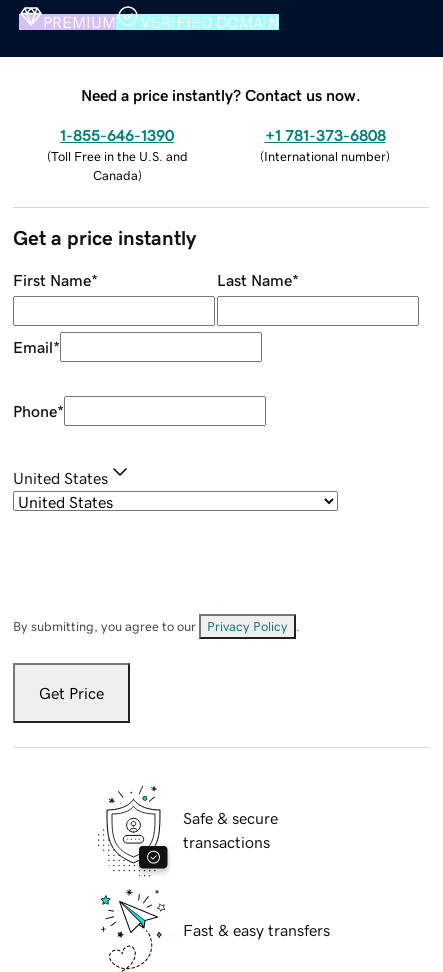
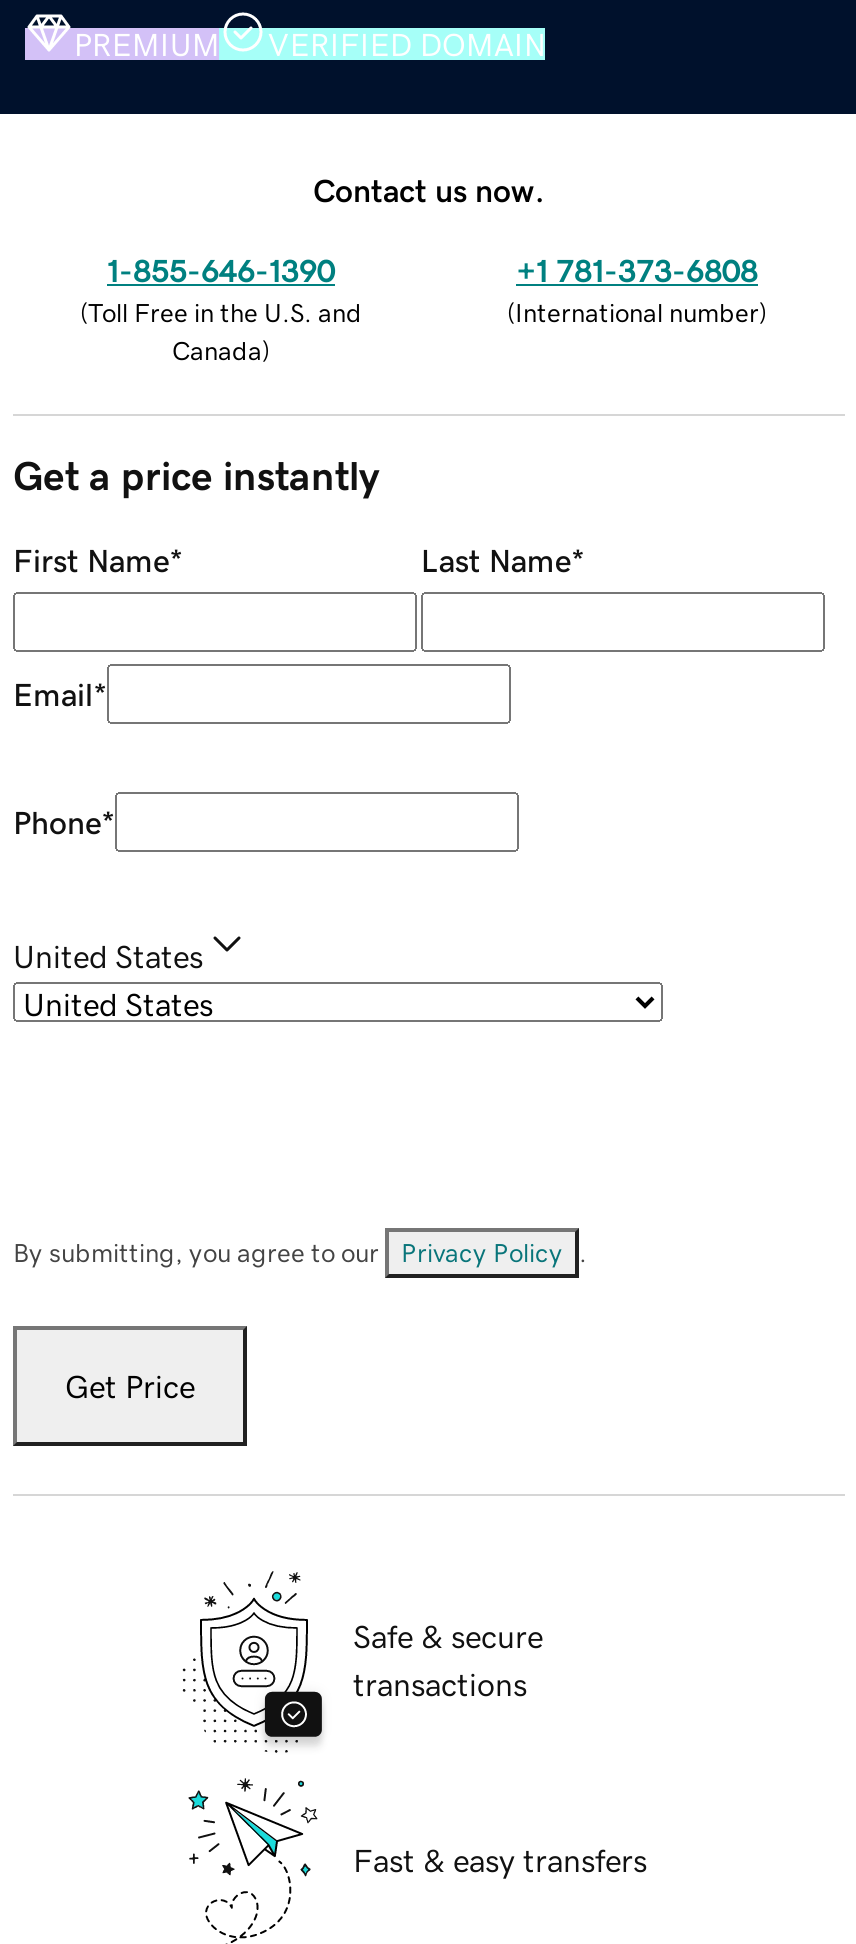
- Need a price instantly? Contact us now.
+ Contact us now.
